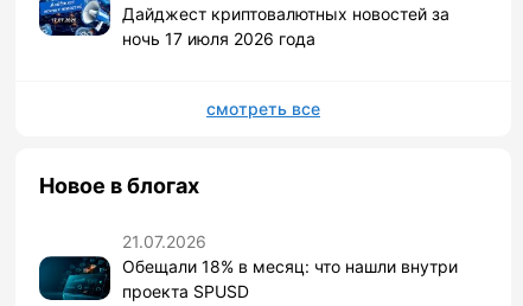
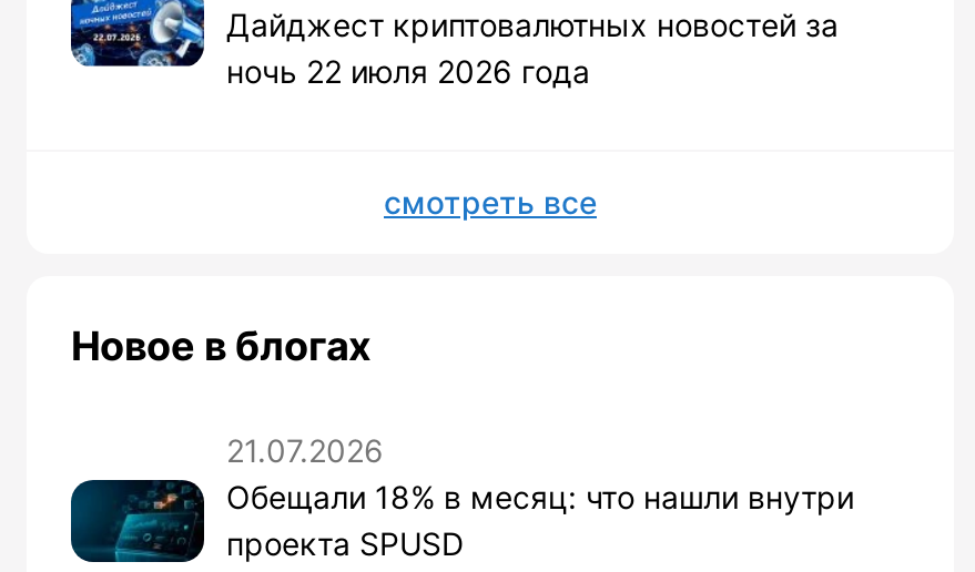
- ночь 17 июля 2026 года
+ ночь 22 июля 2026 года
